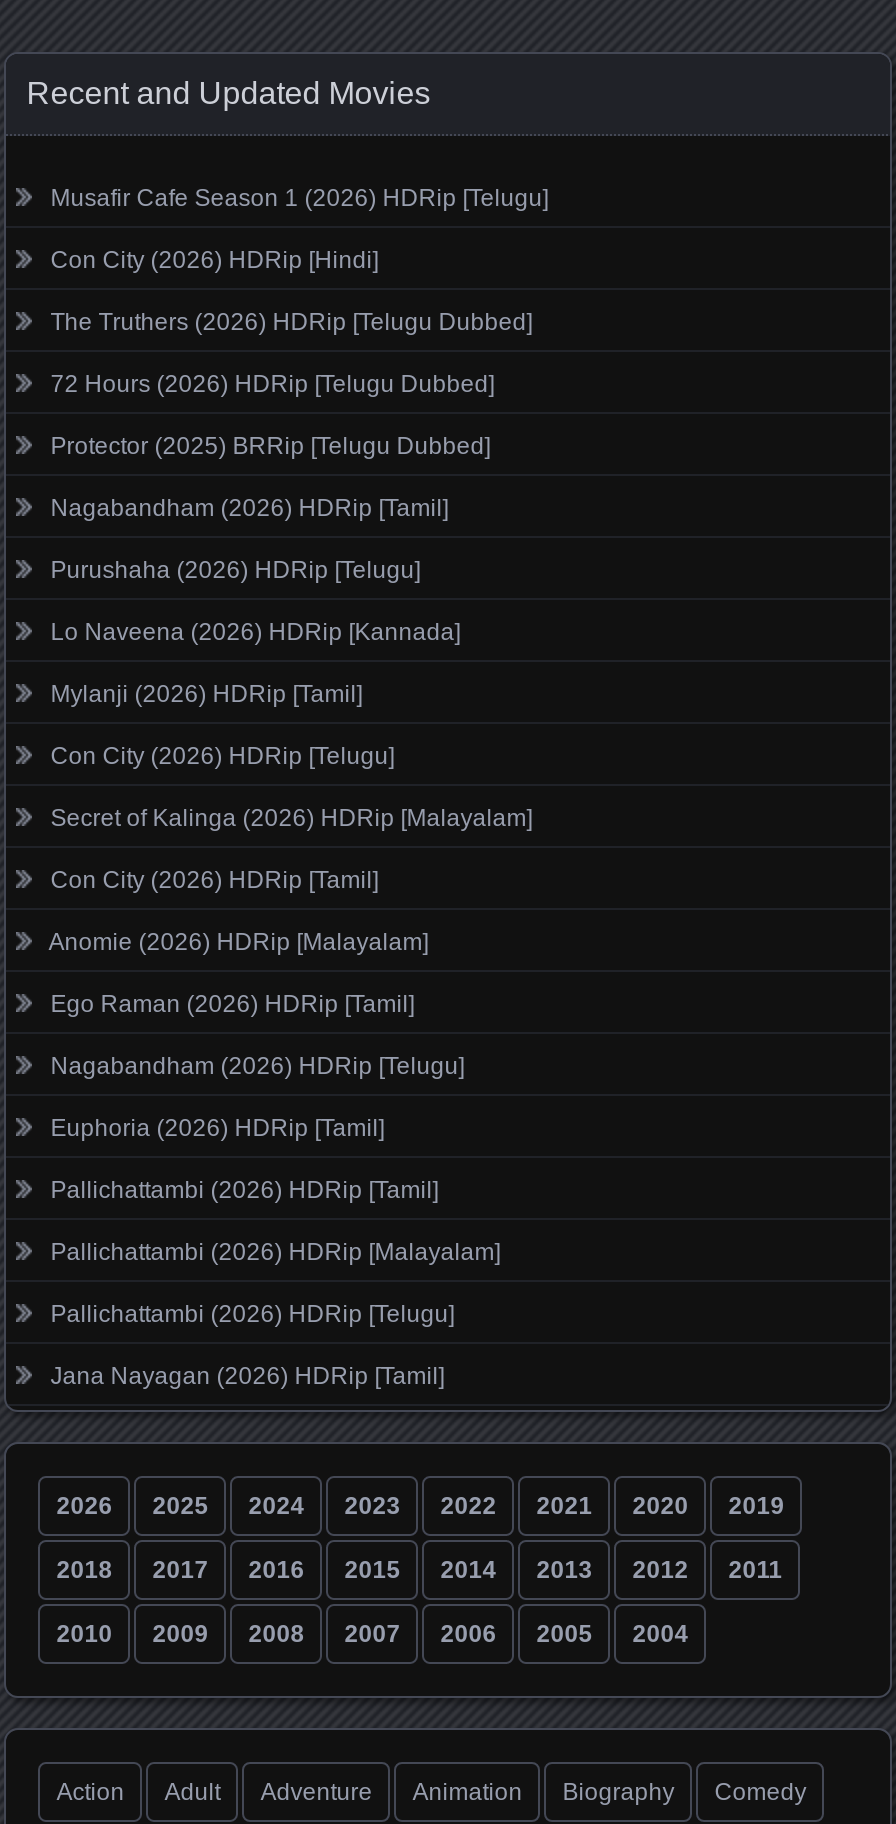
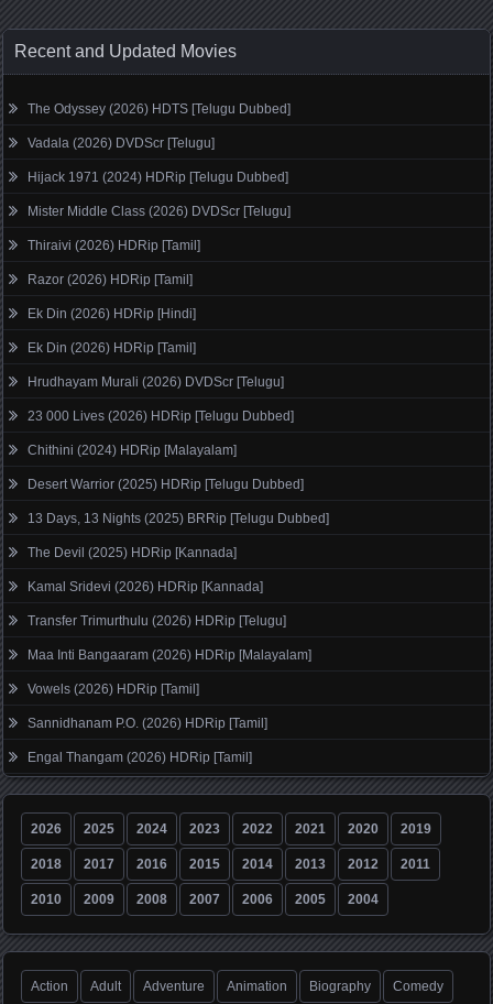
- Musafir Cafe Season 1 (2026) HDRip [Telugu]
+ The Odyssey (2026) HDTS [Telugu Dubbed]

- Con City (2026) HDRip [Hindi]
+ Vadala (2026) DVDScr [Telugu]

- The Truthers (2026) HDRip [Telugu Dubbed]
+ Hijack 1971 (2024) HDRip [Telugu Dubbed]

- 72 Hours (2026) HDRip [Telugu Dubbed]
+ Mister Middle Class (2026) DVDScr [Telugu]

- Protector (2025) BRRip [Telugu Dubbed]
+ Thiraivi (2026) HDRip [Tamil]

- Nagabandham (2026) HDRip [Tamil]
+ Razor (2026) HDRip [Tamil]

- Purushaha (2026) HDRip [Telugu]
+ Ek Din (2026) HDRip [Hindi]

- Lo Naveena (2026) HDRip [Kannada]
+ Ek Din (2026) HDRip [Tamil]

- Mylanji (2026) HDRip [Tamil]
+ Hrudhayam Murali (2026) DVDScr [Telugu]

- Con City (2026) HDRip [Telugu]
+ 23 000 Lives (2026) HDRip [Telugu Dubbed]

- Secret of Kalinga (2026) HDRip [Malayalam]
+ Chithini (2024) HDRip [Malayalam]

- Con City (2026) HDRip [Tamil]
+ Desert Warrior (2025) HDRip [Telugu Dubbed]

- Anomie (2026) HDRip [Malayalam]
+ 13 Days, 13 Nights (2025) BRRip [Telugu Dubbed]

- Ego Raman (2026) HDRip [Tamil]
+ The Devil (2025) HDRip [Kannada]

- Nagabandham (2026) HDRip [Telugu]
+ Kamal Sridevi (2026) HDRip [Kannada]

- Euphoria (2026) HDRip [Tamil]
+ Transfer Trimurthulu (2026) HDRip [Telugu]

- Pallichattambi (2026) HDRip [Tamil]
+ Maa Inti Bangaaram (2026) HDRip [Malayalam]

- Pallichattambi (2026) HDRip [Malayalam]
+ Vowels (2026) HDRip [Tamil]

- Pallichattambi (2026) HDRip [Telugu]
+ Sannidhanam P.O. (2026) HDRip [Tamil]

- Jana Nayagan (2026) HDRip [Tamil]
+ Engal Thangam (2026) HDRip [Tamil]
